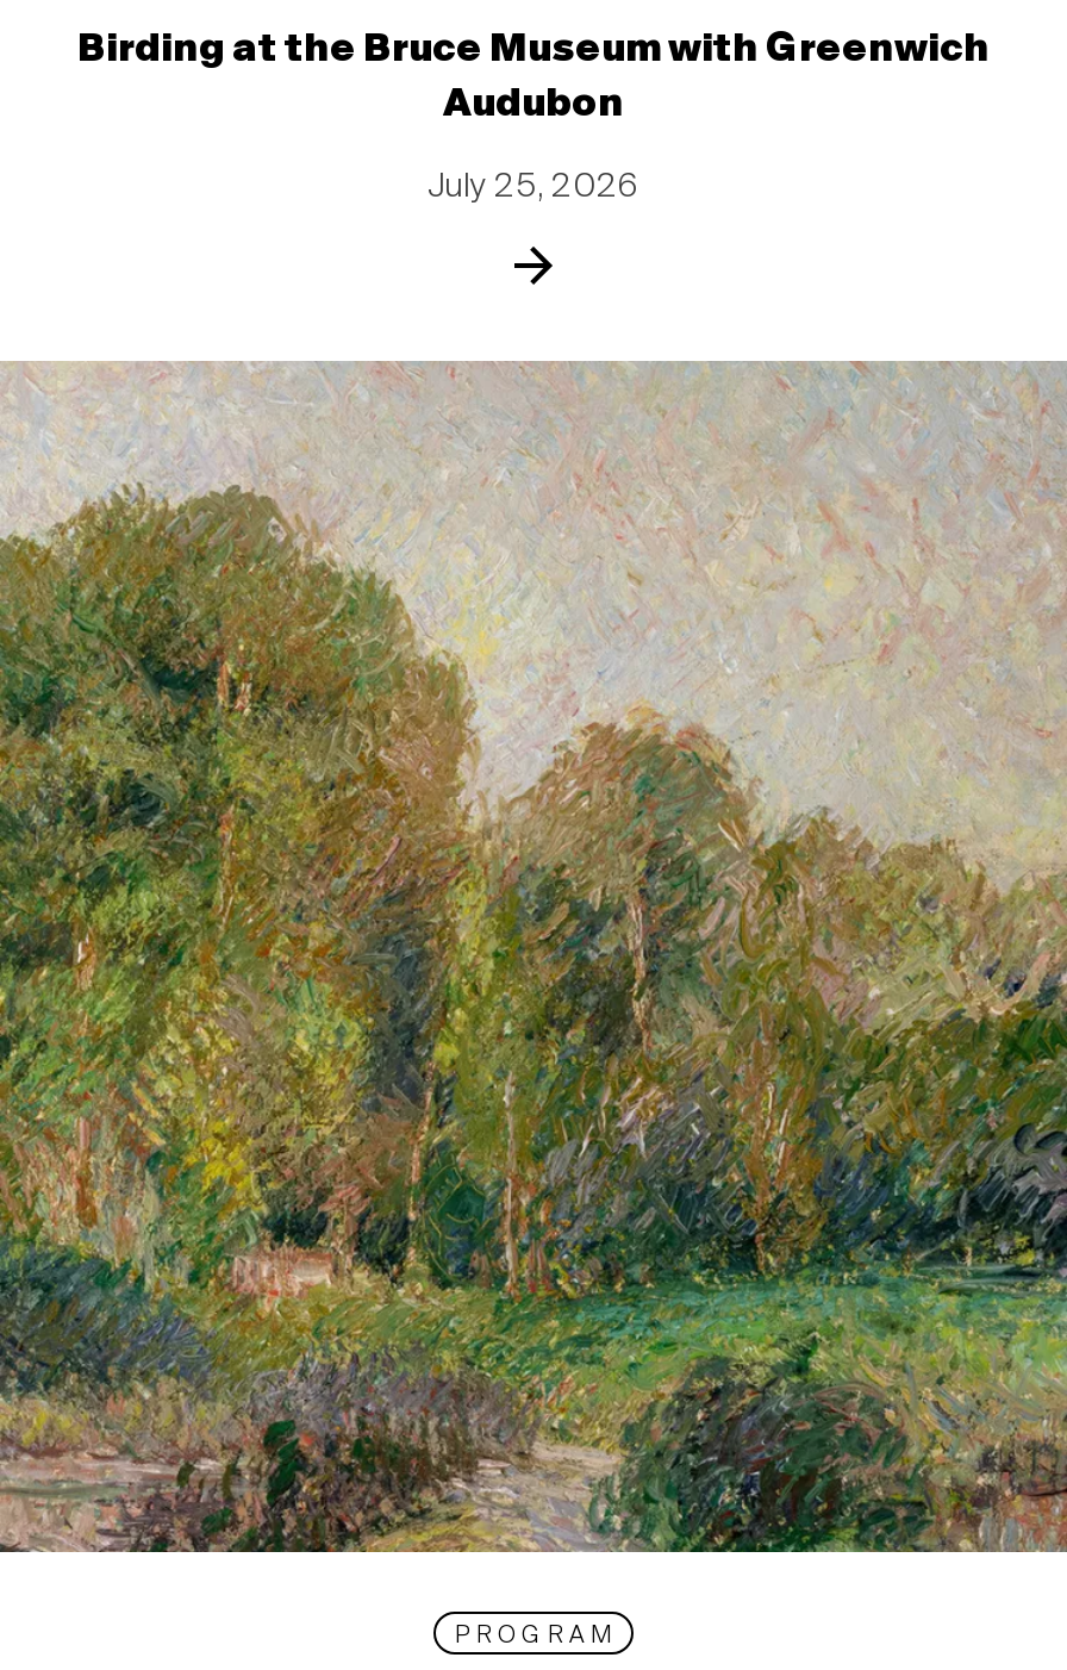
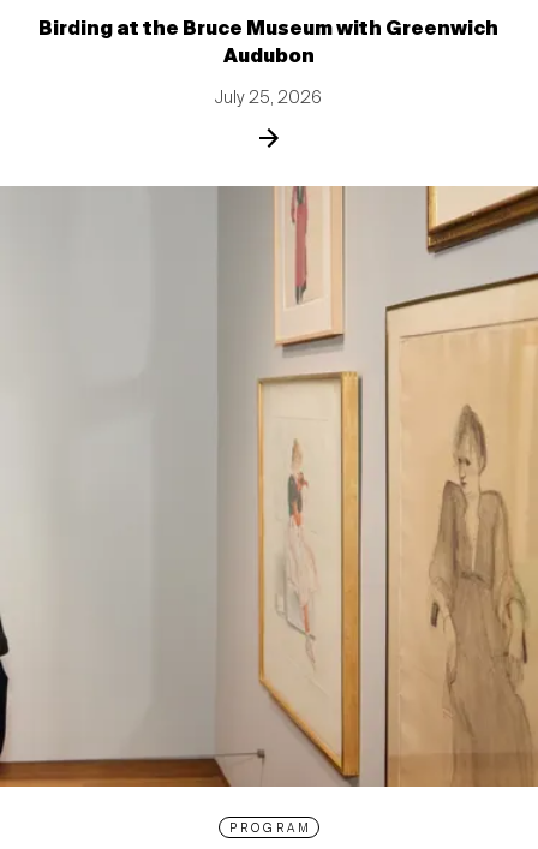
- [image]
+ [image]
